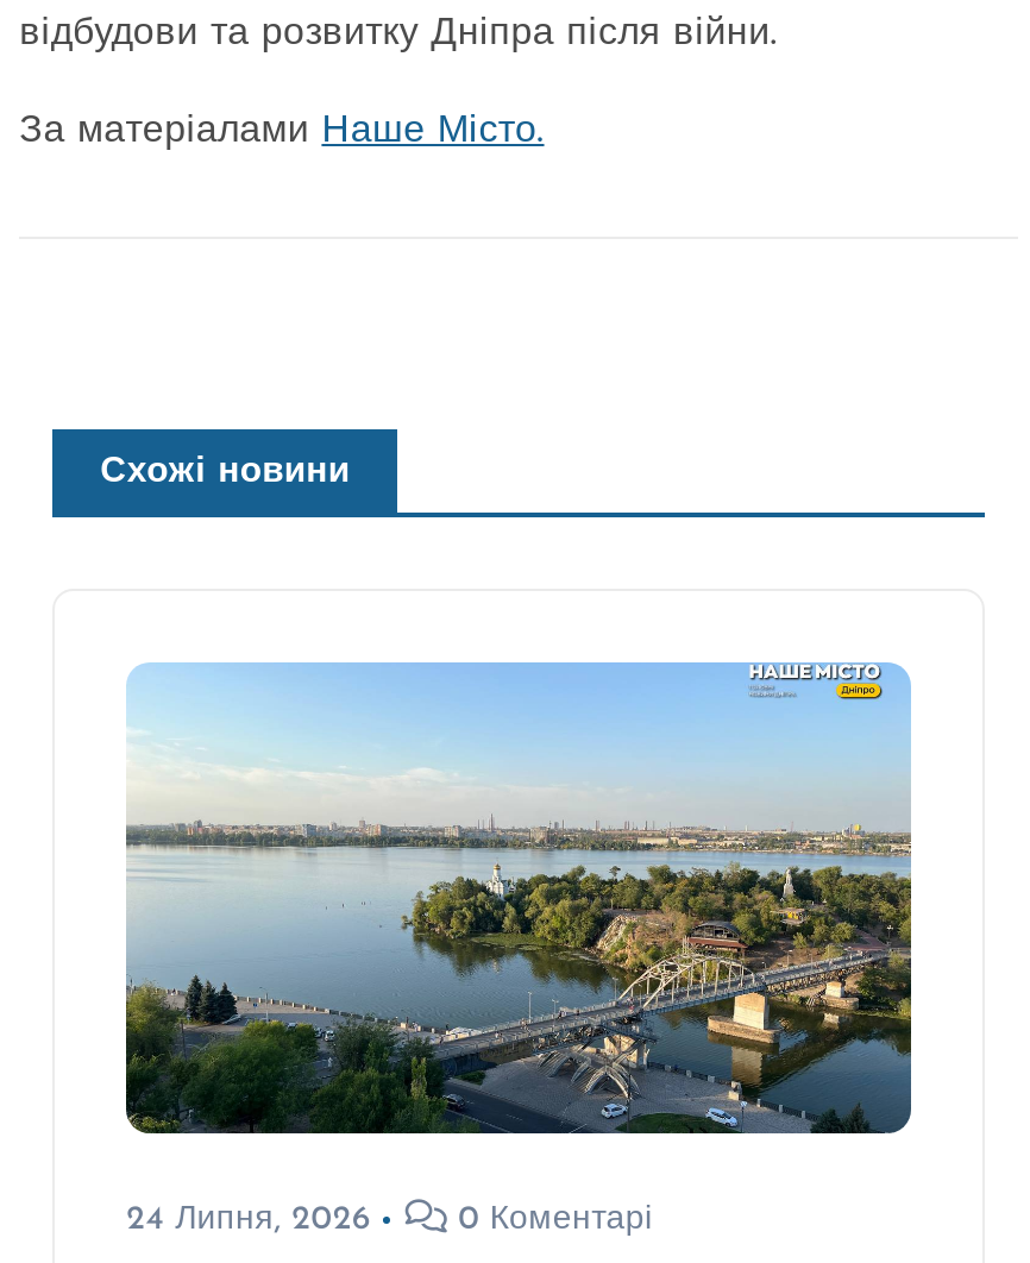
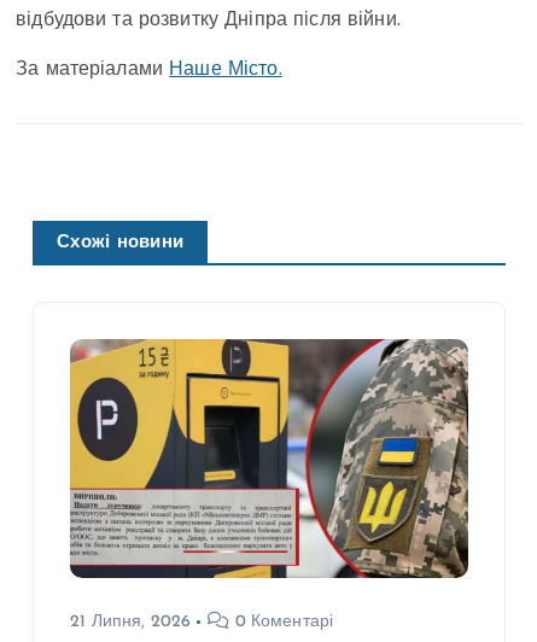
- [image]
- 24 Липня, 2026
+ [image]
+ 21 Липня, 2026
